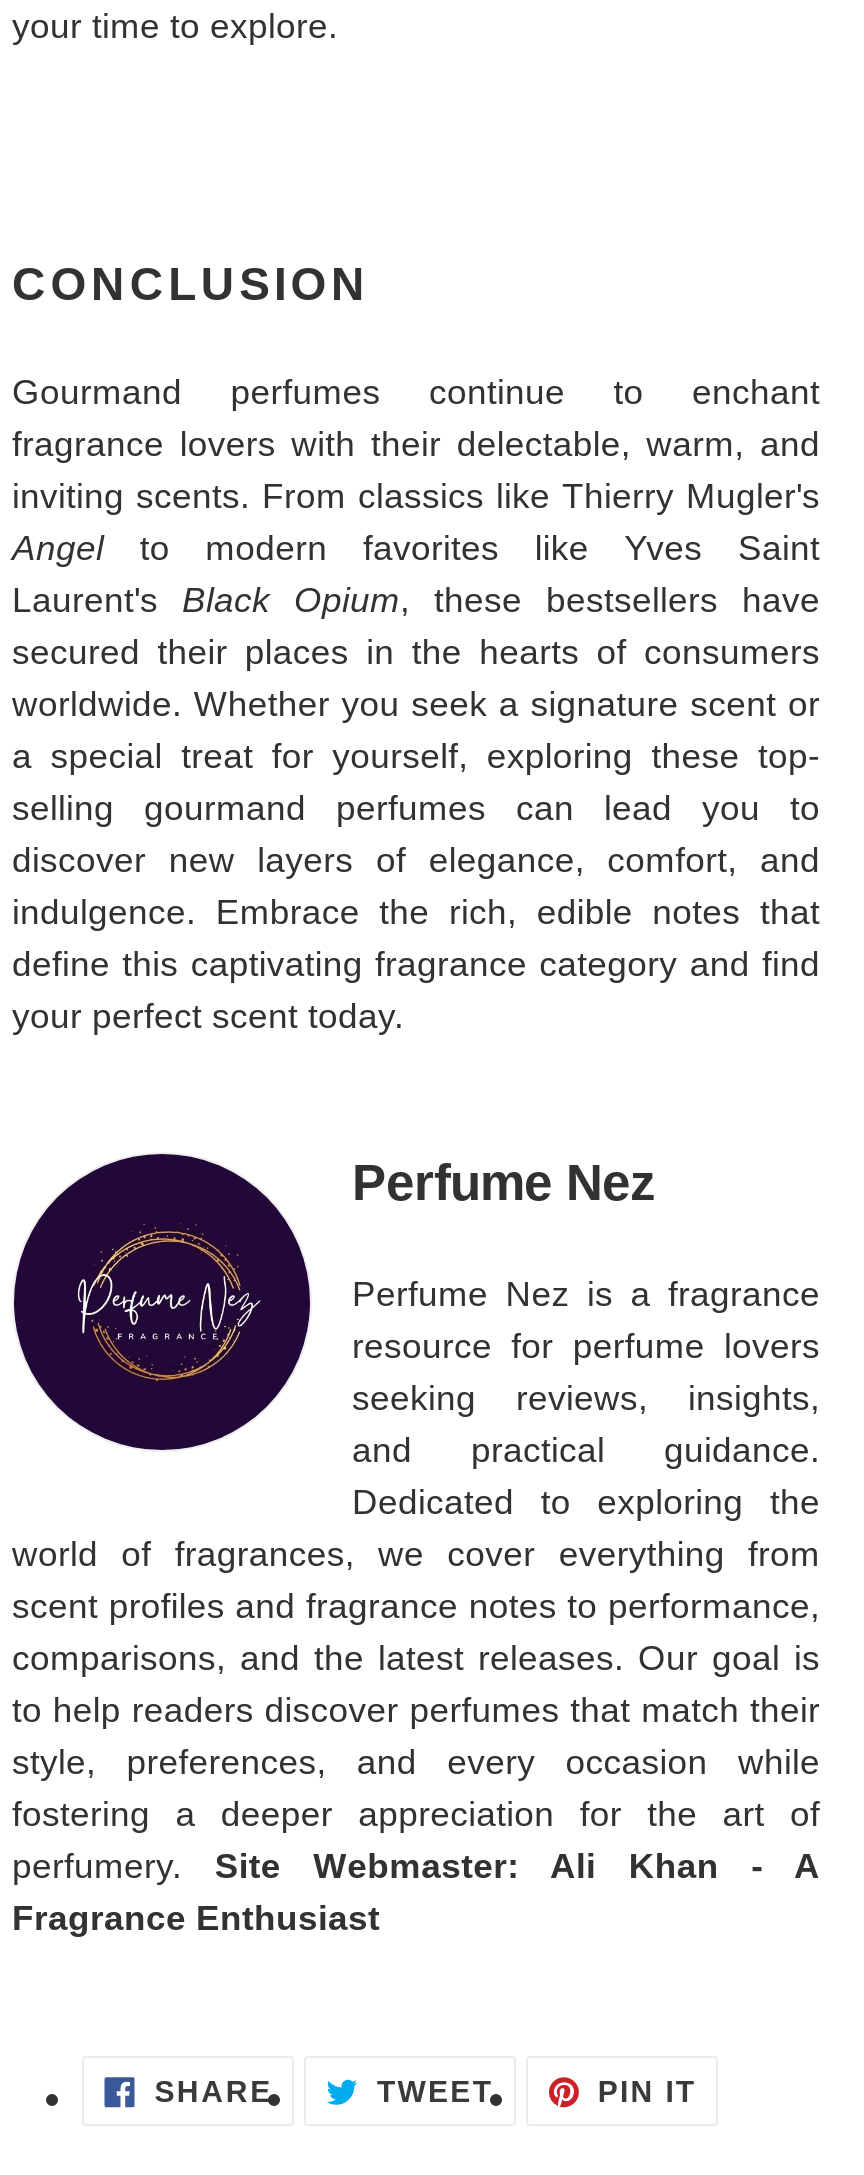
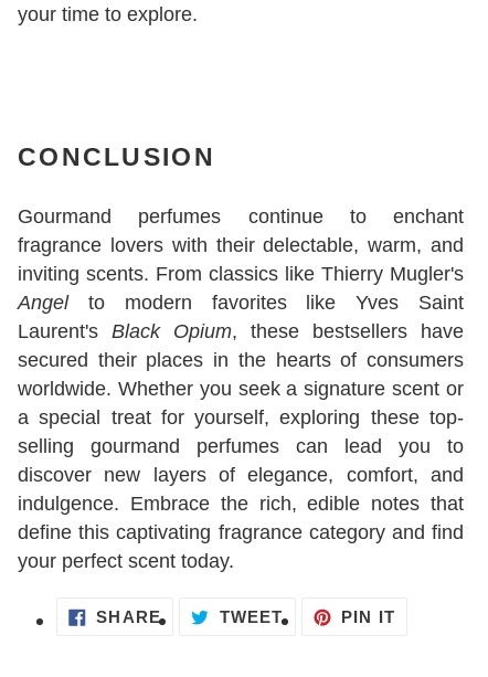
- [image]
- Perfume Nez
- Perfume Nez is a fragrance
- resource for perfume lovers
- seeking reviews, insights,
- and practical guidance.
- Dedicated to exploring the
- world of fragrances, we cover everything from
- scent profiles and fragrance notes to performance,
- comparisons, and the latest releases. Our goal is
- to help readers discover perfumes that match their
- style, preferences, and every occasion while
- fostering a deeper appreciation for the art of
- perfumery. Site Webmaster: Ali Khan - A
- Fragrance Enthusiast
